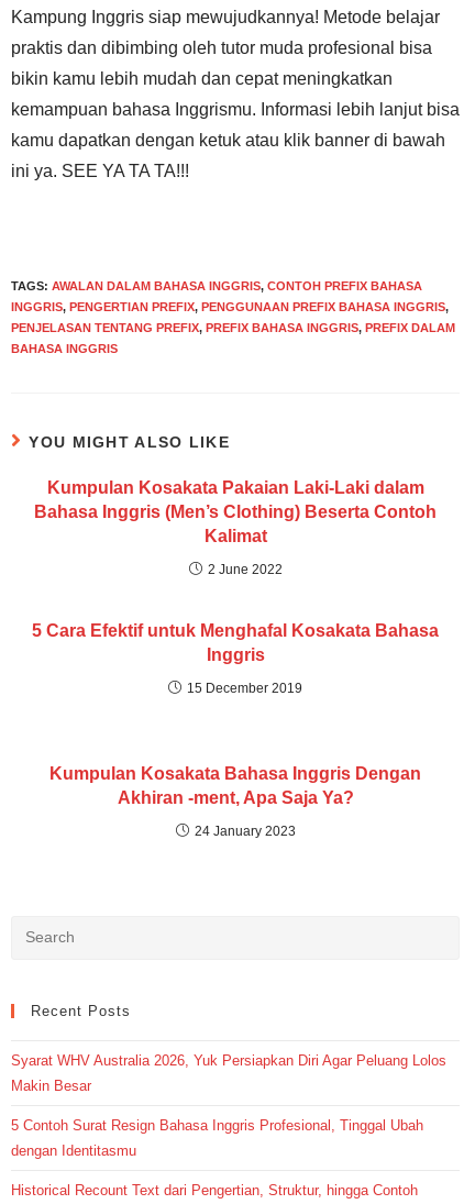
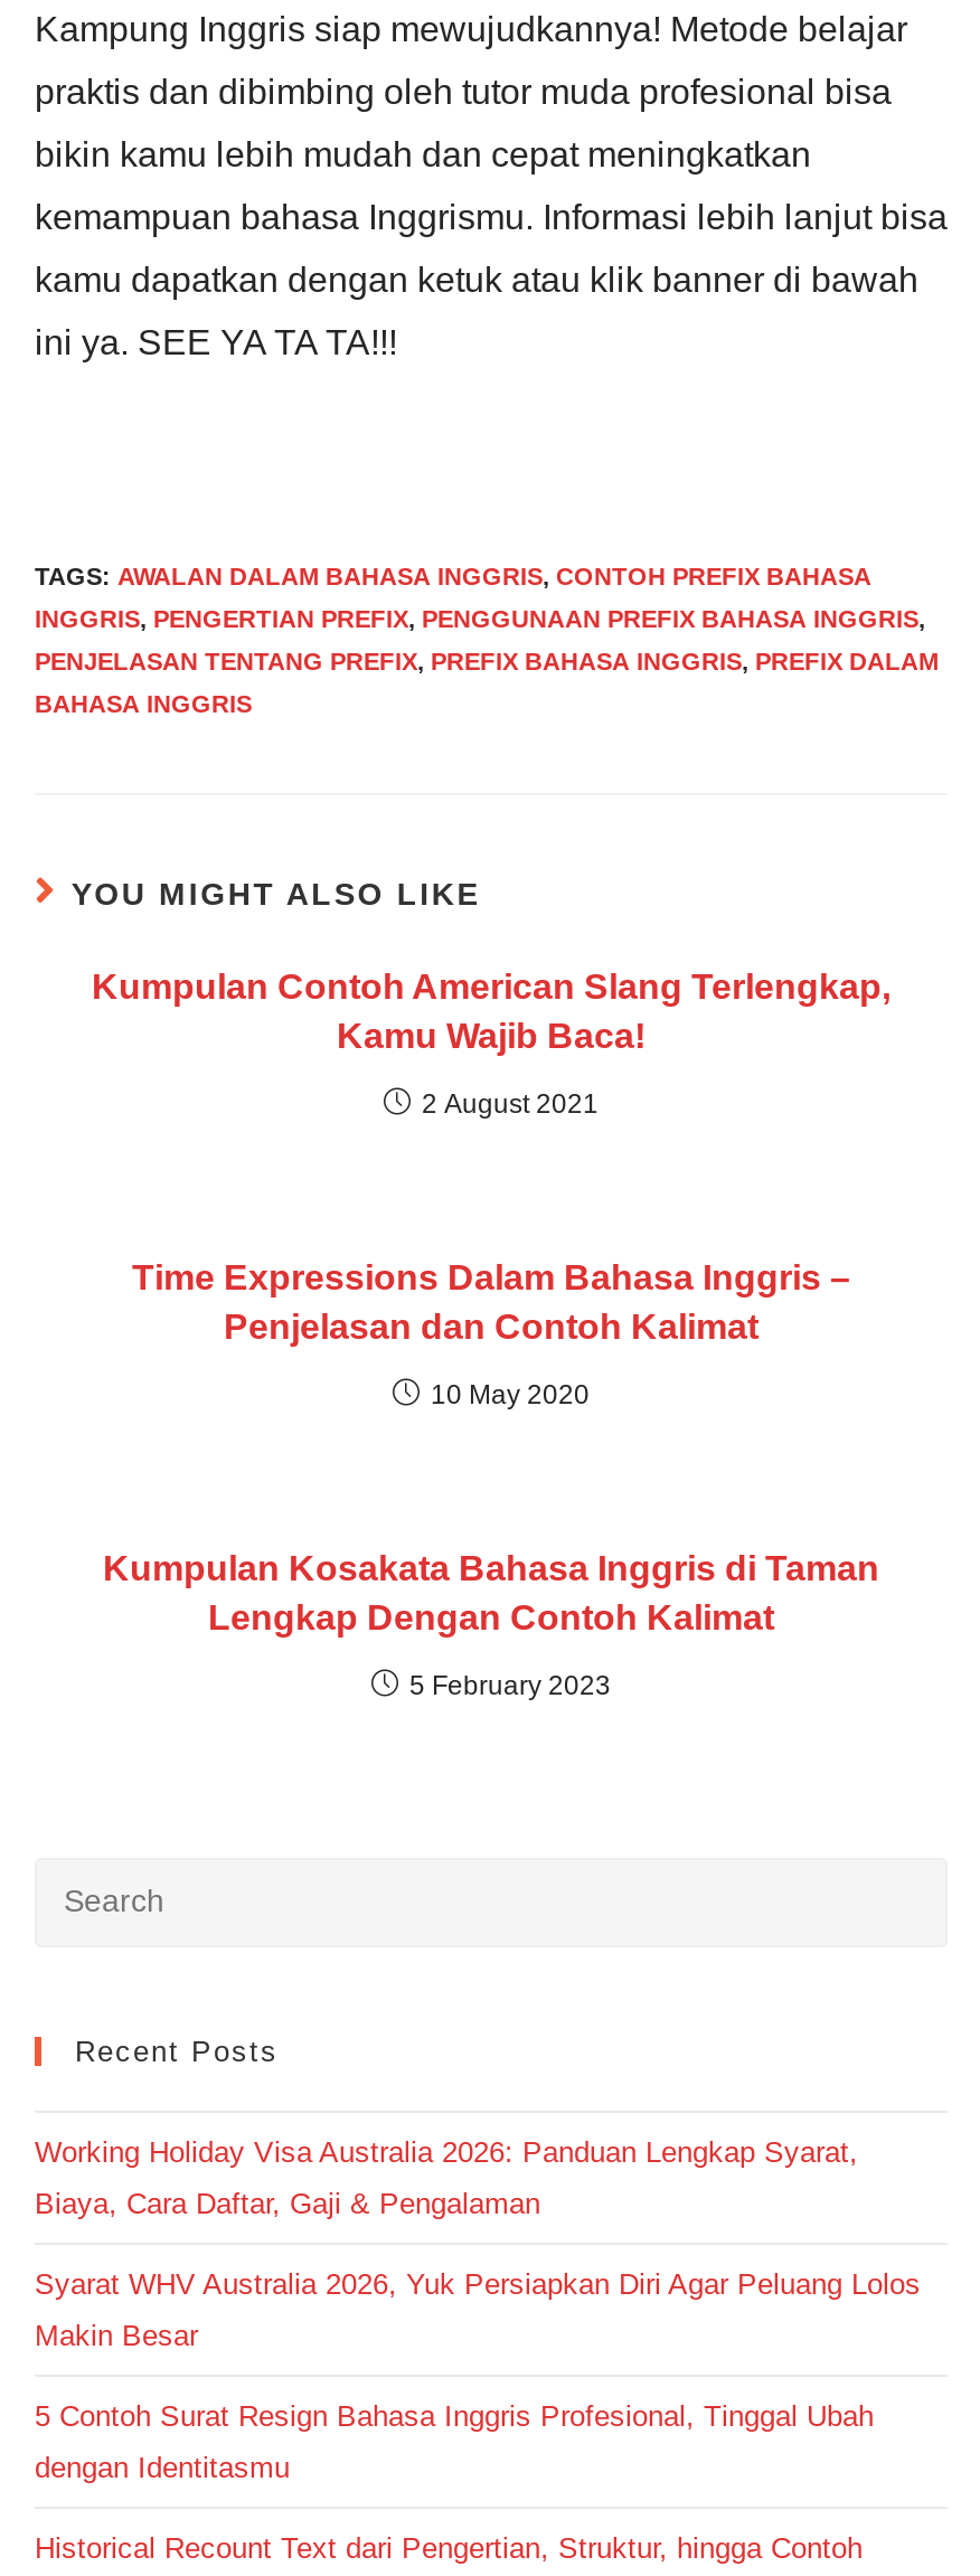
- Kumpulan Kosakata Pakaian Laki-Laki dalam
- Bahasa Inggris (Men’s Clothing) Beserta Contoh
- Kalimat
+ Kumpulan Contoh American Slang Terlengkap,
+ Kamu Wajib Baca!

- 2 June 2022
+ 2 August 2021

- 5 Cara Efektif untuk Menghafal Kosakata Bahasa
- Inggris
+ Time Expressions Dalam Bahasa Inggris –
+ Penjelasan dan Contoh Kalimat

- 15 December 2019
+ 10 May 2020

- Kumpulan Kosakata Bahasa Inggris Dengan
- Akhiran -ment, Apa Saja Ya?
+ Kumpulan Kosakata Bahasa Inggris di Taman
+ Lengkap Dengan Contoh Kalimat

- 24 January 2023
+ 5 February 2023

+ Working Holiday Visa Australia 2026: Panduan Lengkap Syarat,
+ Biaya, Cara Daftar, Gaji & Pengalaman
